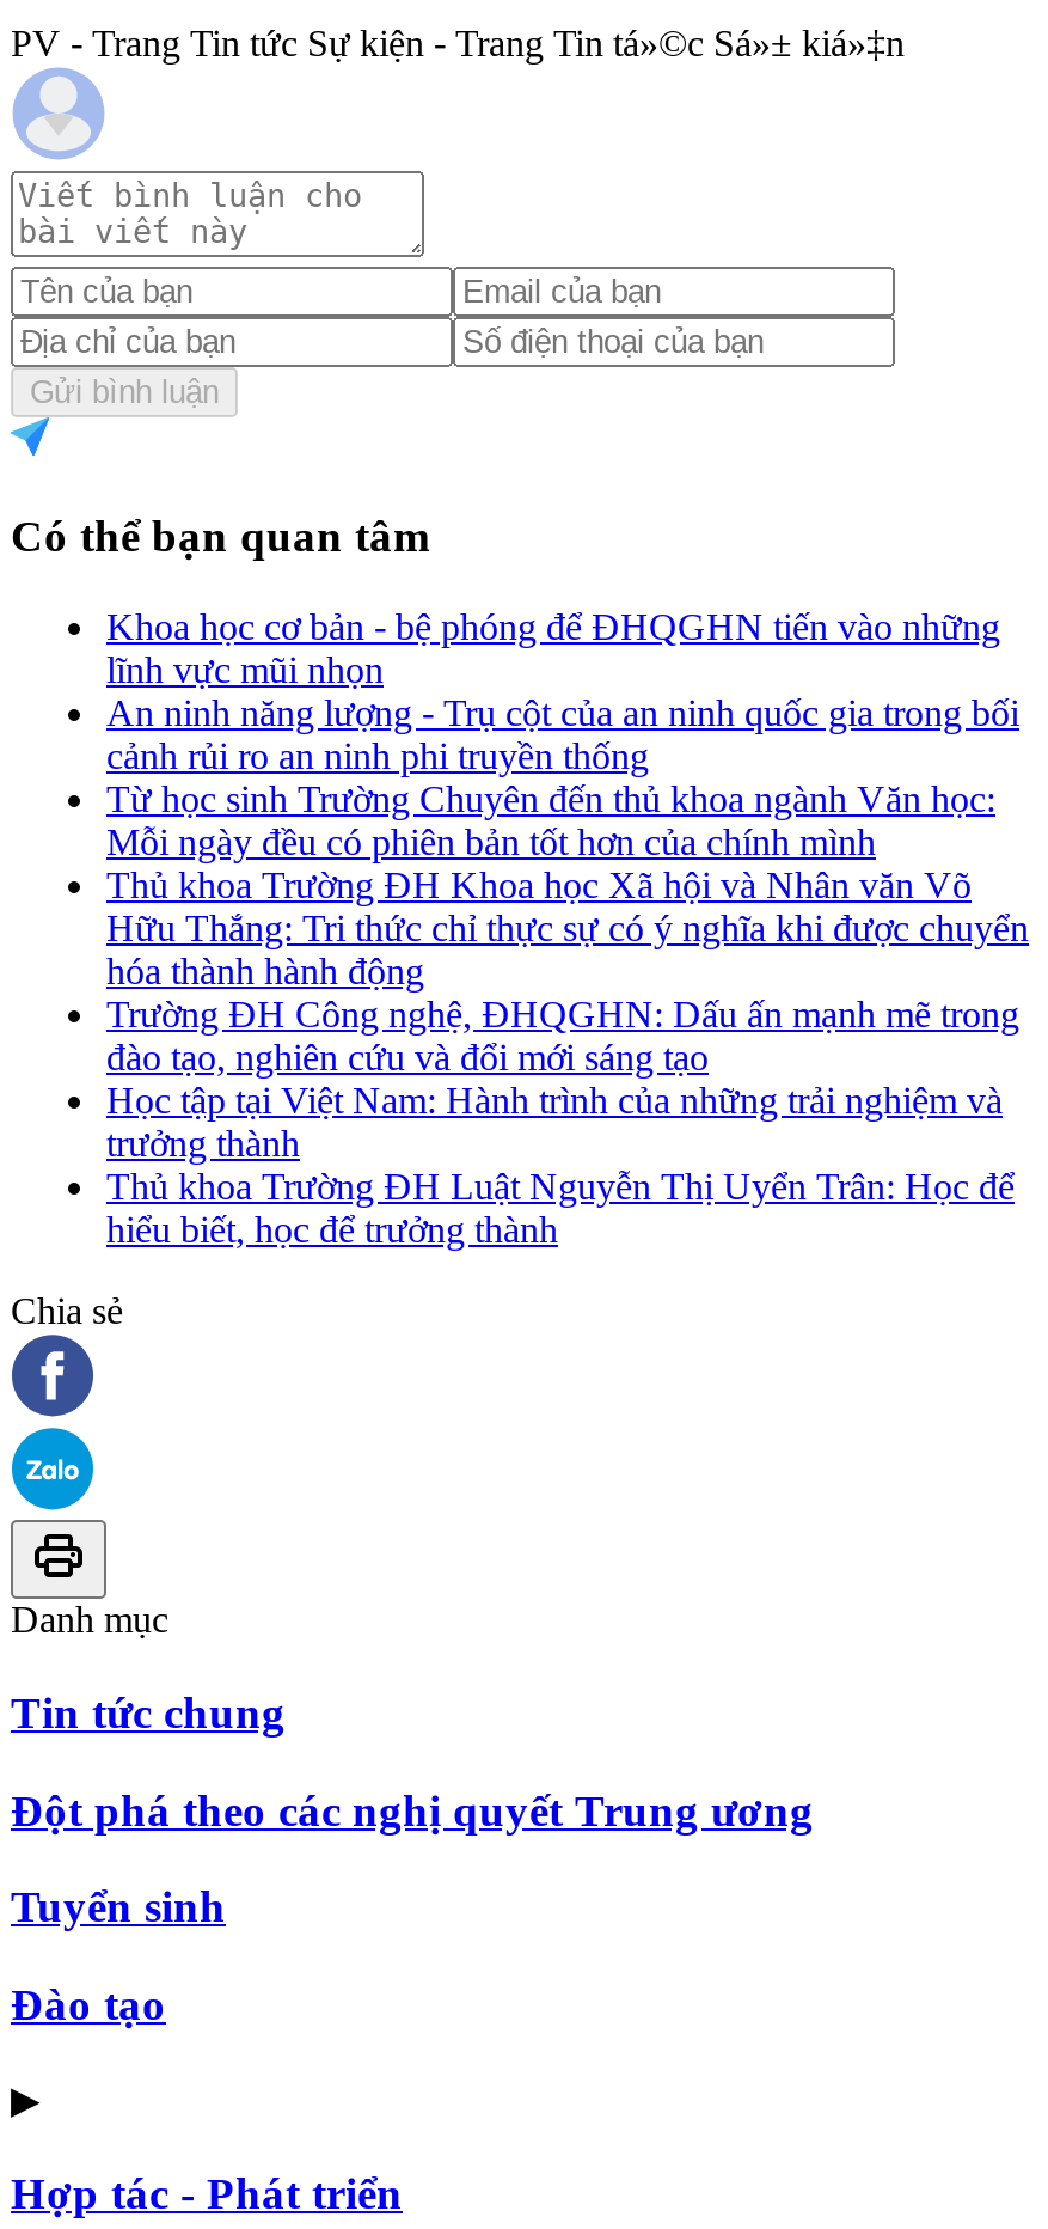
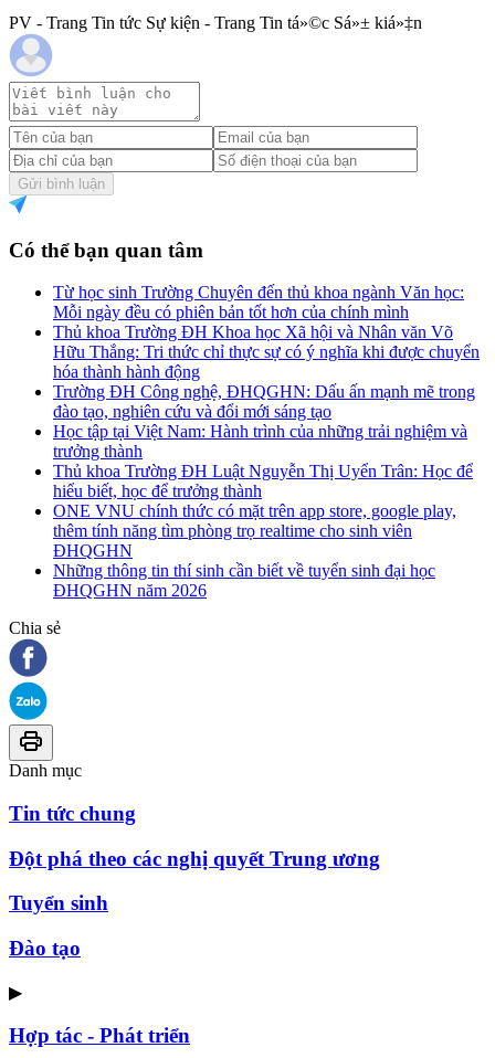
- Khoa học cơ bản - bệ phóng để ĐHQGHN tiến vào những
- lĩnh vực mũi nhọn
- An ninh năng lượng - Trụ cột của an ninh quốc gia trong bối
- cảnh rủi ro an ninh phi truyền thống

moved up: Từ học sinh Trường Chuyên đến thủ khoa ngành Văn học: | Mỗi ngày đều có phiên bản tốt hơn của chính mình | Thủ khoa Trường ĐH Khoa học Xã hội và Nhân văn Võ | ... | Thủ khoa Trường ĐH Luật Nguyễn Thị Uyển Trân: Học để | hiểu biết, học để trưởng thành

+ ONE VNU chính thức có mặt trên app store, google play,
+ thêm tính năng tìm phòng trọ realtime cho sinh viên
+ ĐHQGHN
+ Những thông tin thí sinh cần biết về tuyển sinh đại học
+ ĐHQGHN năm 2026
